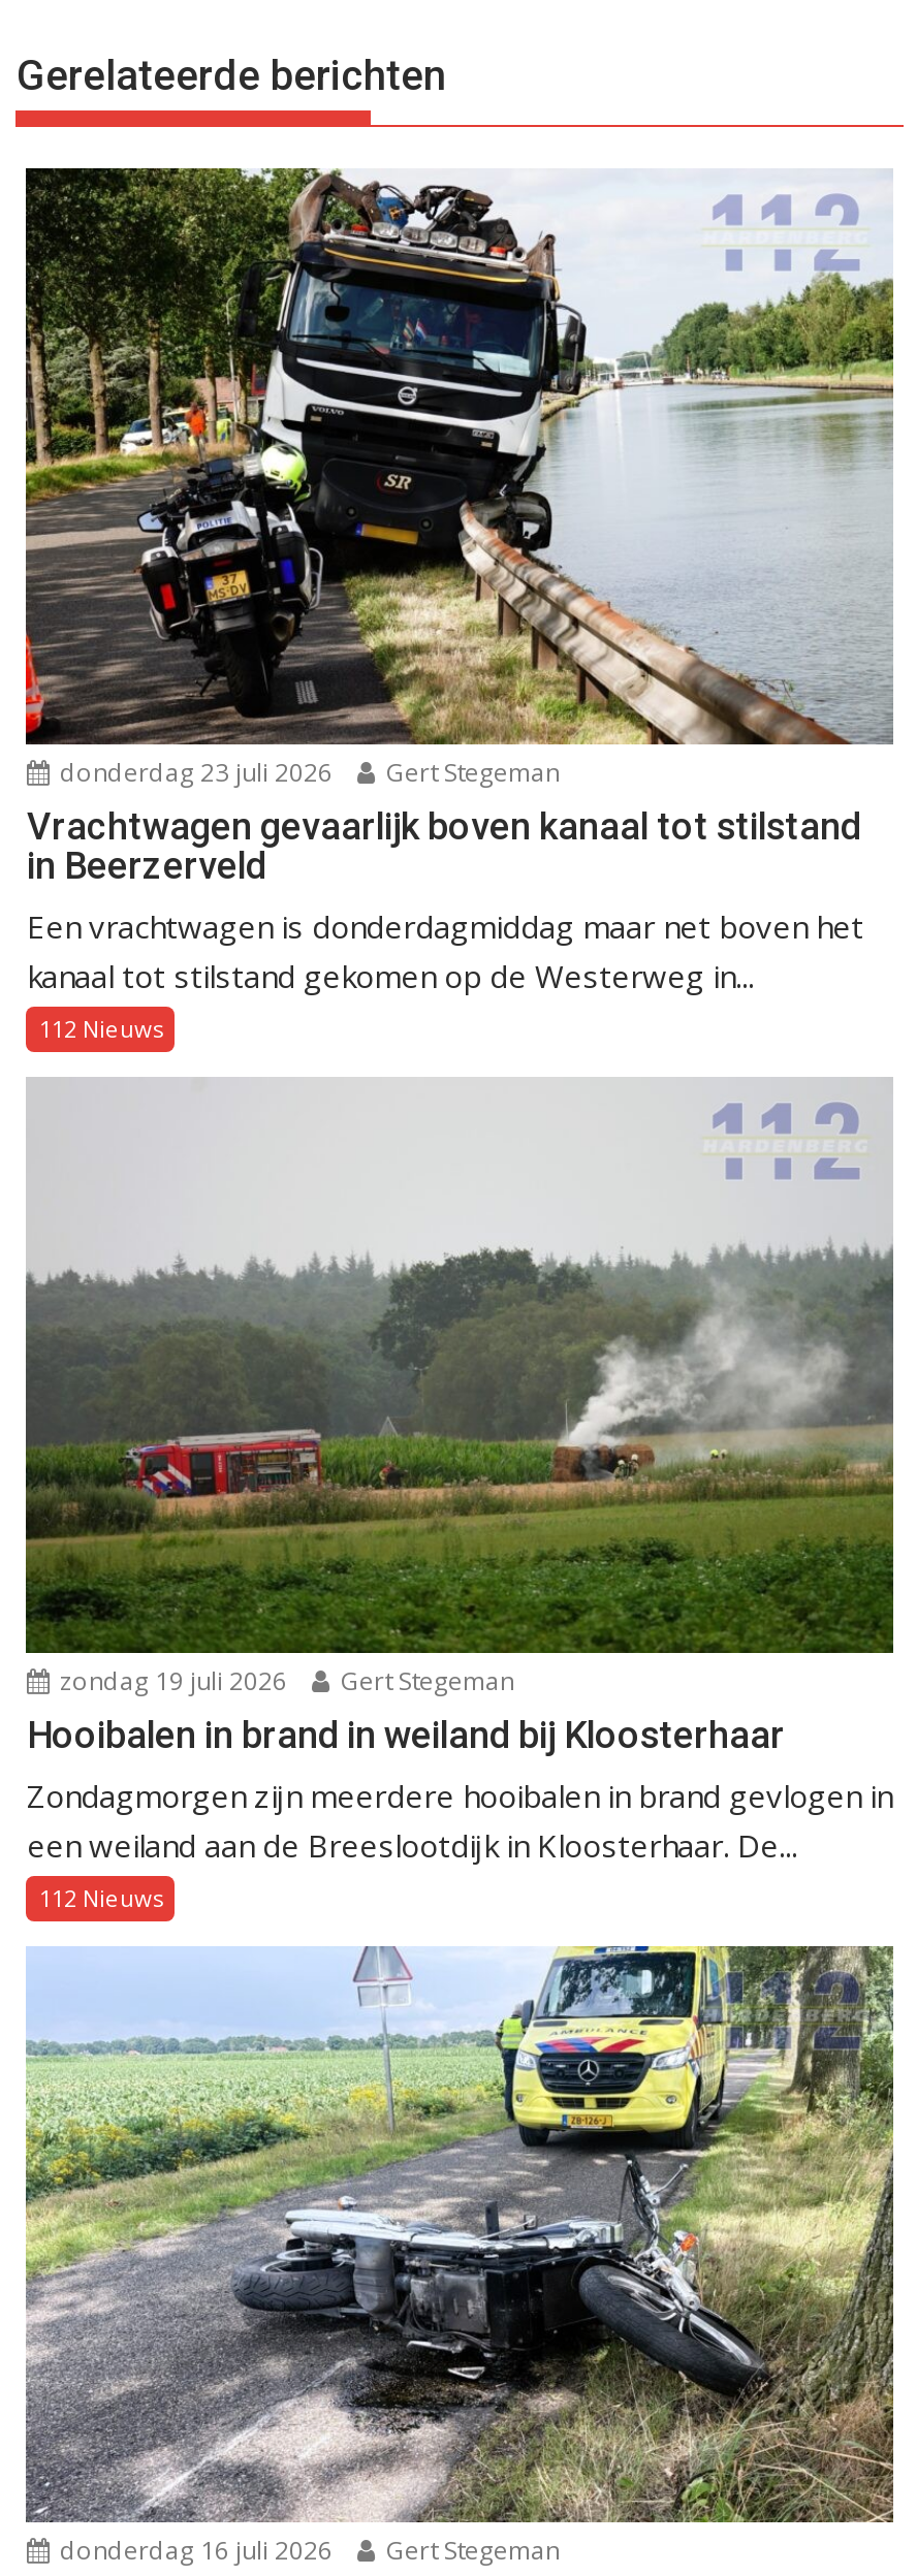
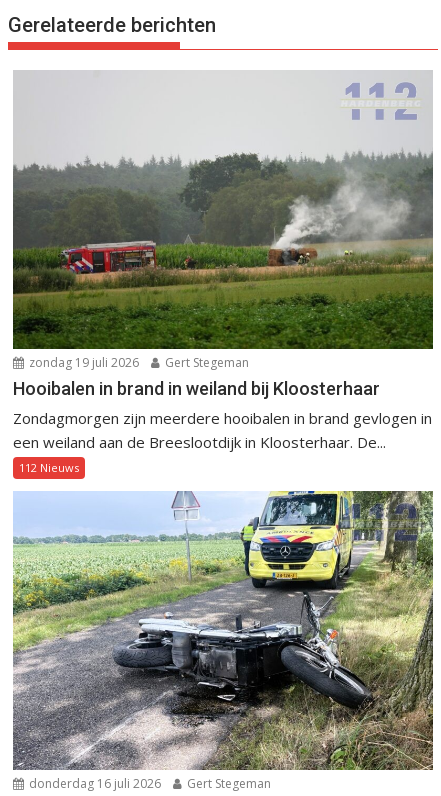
- [image]
- donderdag 23 juli 2026
- Gert Stegeman
- Vrachtwagen gevaarlijk boven kanaal tot stilstand
- in Beerzerveld
- Een vrachtwagen is donderdagmiddag maar net boven het
- kanaal tot stilstand gekomen op de Westerweg in...
- 112 Nieuws
